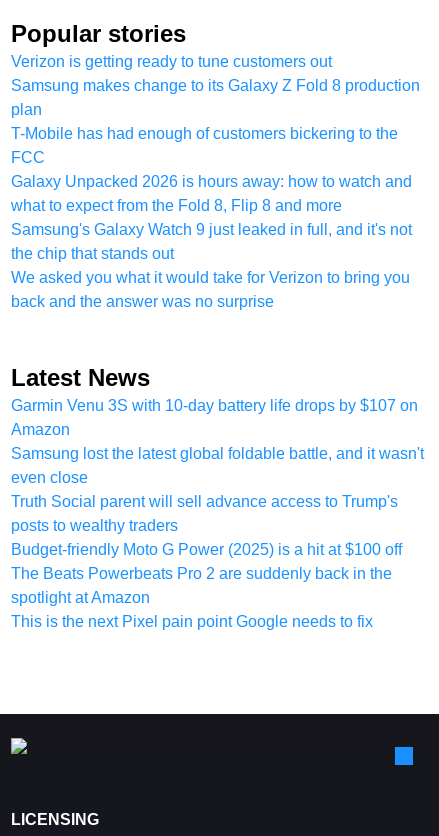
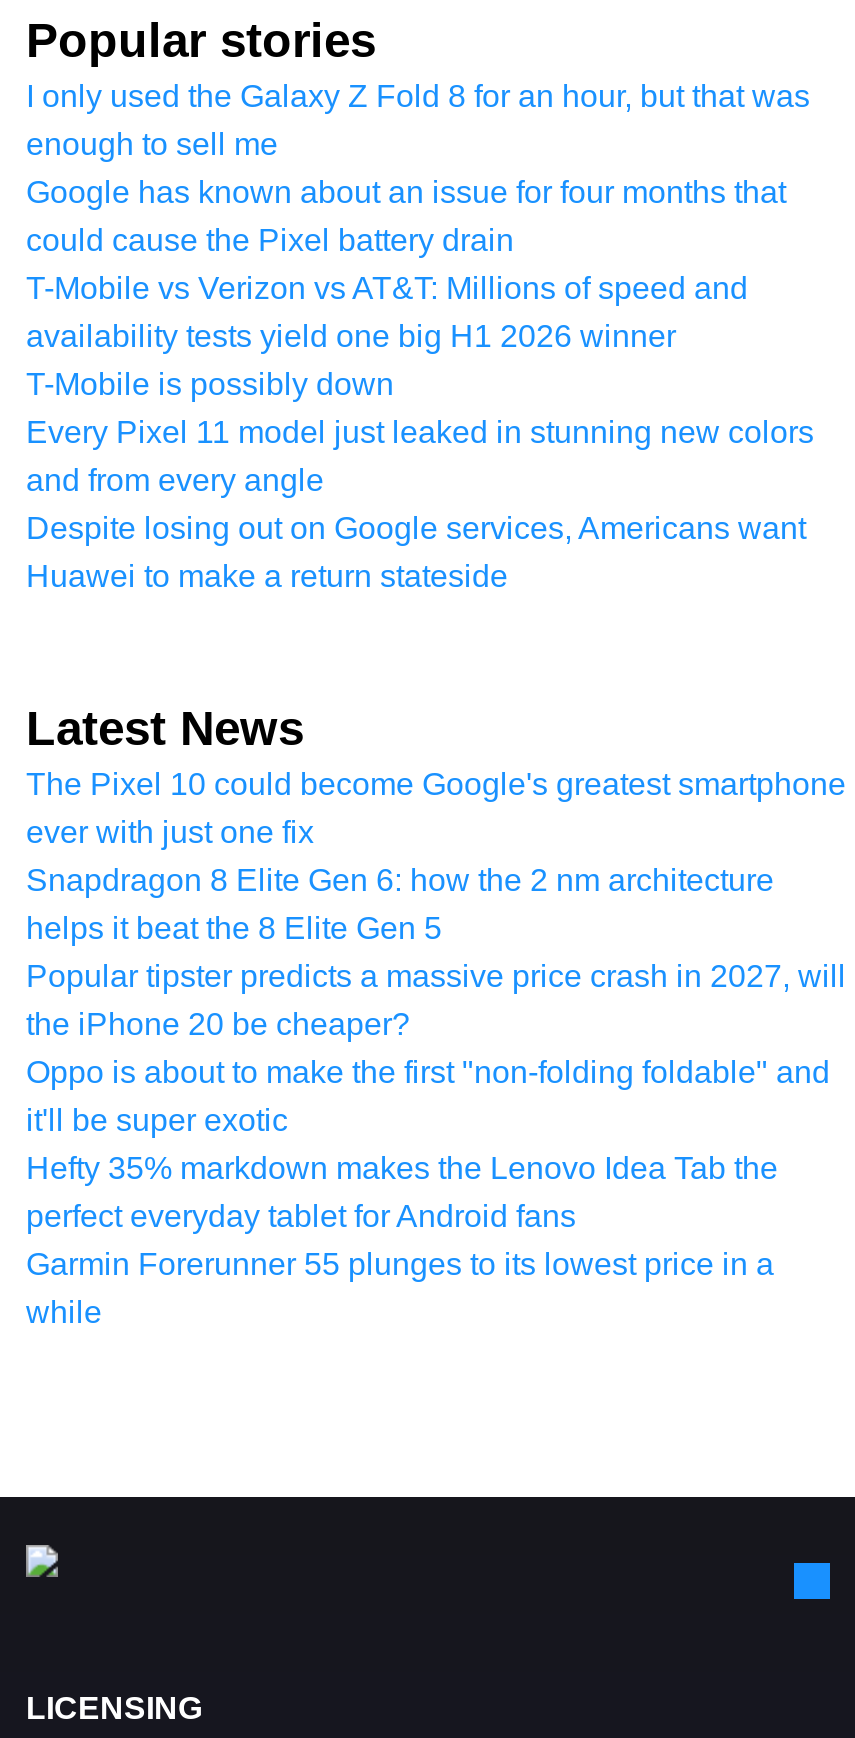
- Verizon is getting ready to tune customers out
- Samsung makes change to its Galaxy Z Fold 8 production
- plan
- T-Mobile has had enough of customers bickering to the
- FCC
- Galaxy Unpacked 2026 is hours away: how to watch and
- what to expect from the Fold 8, Flip 8 and more
- Samsung's Galaxy Watch 9 just leaked in full, and it's not
- the chip that stands out
- We asked you what it would take for Verizon to bring you
- back and the answer was no surprise
+ I only used the Galaxy Z Fold 8 for an hour, but that was
+ enough to sell me
+ Google has known about an issue for four months that
+ could cause the Pixel battery drain
+ T-Mobile vs Verizon vs AT&T: Millions of speed and
+ availability tests yield one big H1 2026 winner
+ T-Mobile is possibly down
+ Every Pixel 11 model just leaked in stunning new colors
+ and from every angle
+ Despite losing out on Google services, Americans want
+ Huawei to make a return stateside

- Garmin Venu 3S with 10-day battery life drops by $107 on
- Amazon
- Samsung lost the latest global foldable battle, and it wasn't
- even close
- Truth Social parent will sell advance access to Trump's
- posts to wealthy traders
- Budget-friendly Moto G Power (2025) is a hit at $100 off
- The Beats Powerbeats Pro 2 are suddenly back in the
- spotlight at Amazon
- This is the next Pixel pain point Google needs to fix
+ The Pixel 10 could become Google's greatest smartphone
+ ever with just one fix
+ Snapdragon 8 Elite Gen 6: how the 2 nm architecture
+ helps it beat the 8 Elite Gen 5
+ Popular tipster predicts a massive price crash in 2027, will
+ the iPhone 20 be cheaper?
+ Oppo is about to make the first "non-folding foldable" and
+ it'll be super exotic
+ Hefty 35% markdown makes the Lenovo Idea Tab the
+ perfect everyday tablet for Android fans
+ Garmin Forerunner 55 plunges to its lowest price in a
+ while
